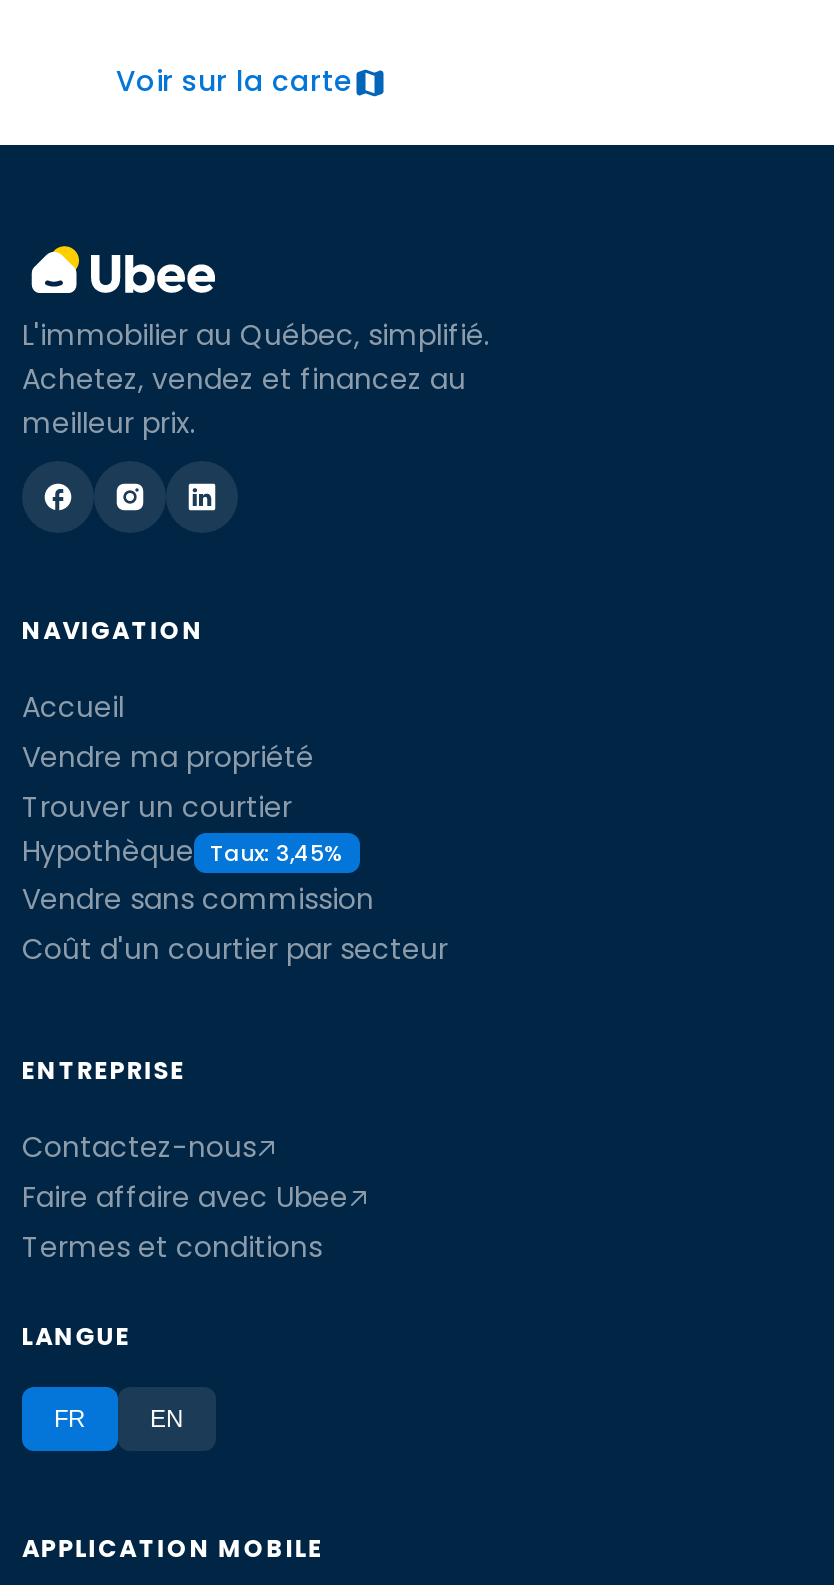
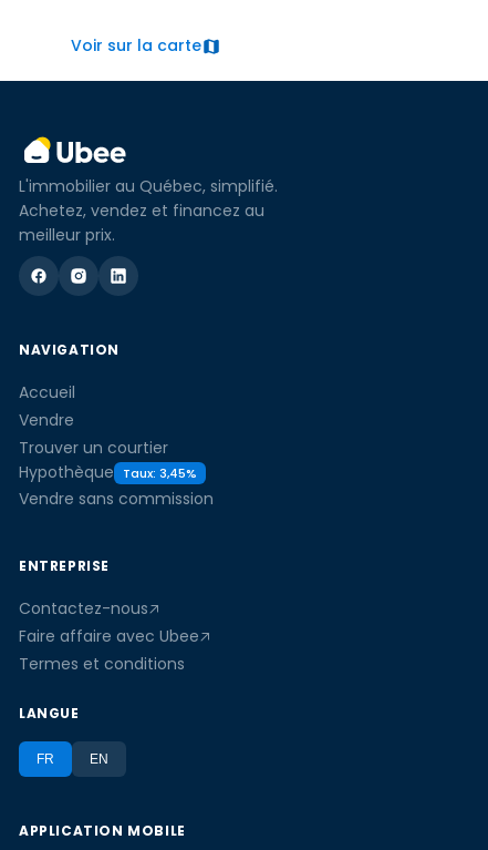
- Vendre ma propriété
+ Vendre

- Coût d'un courtier par secteur
